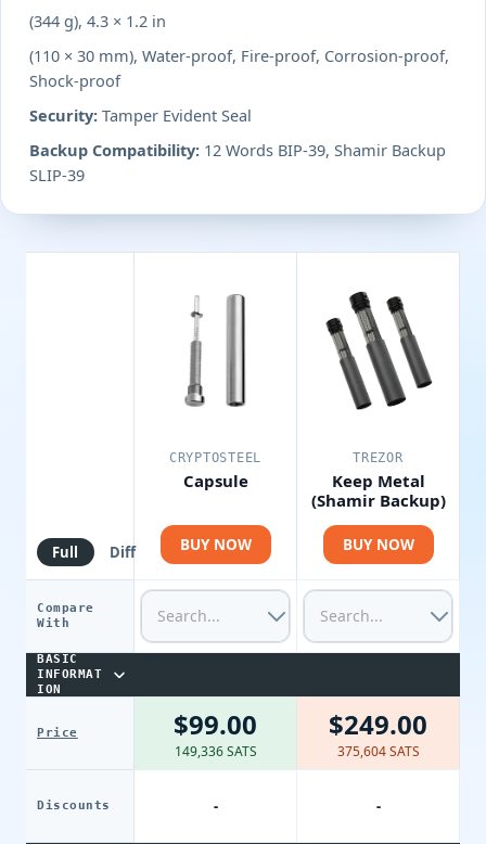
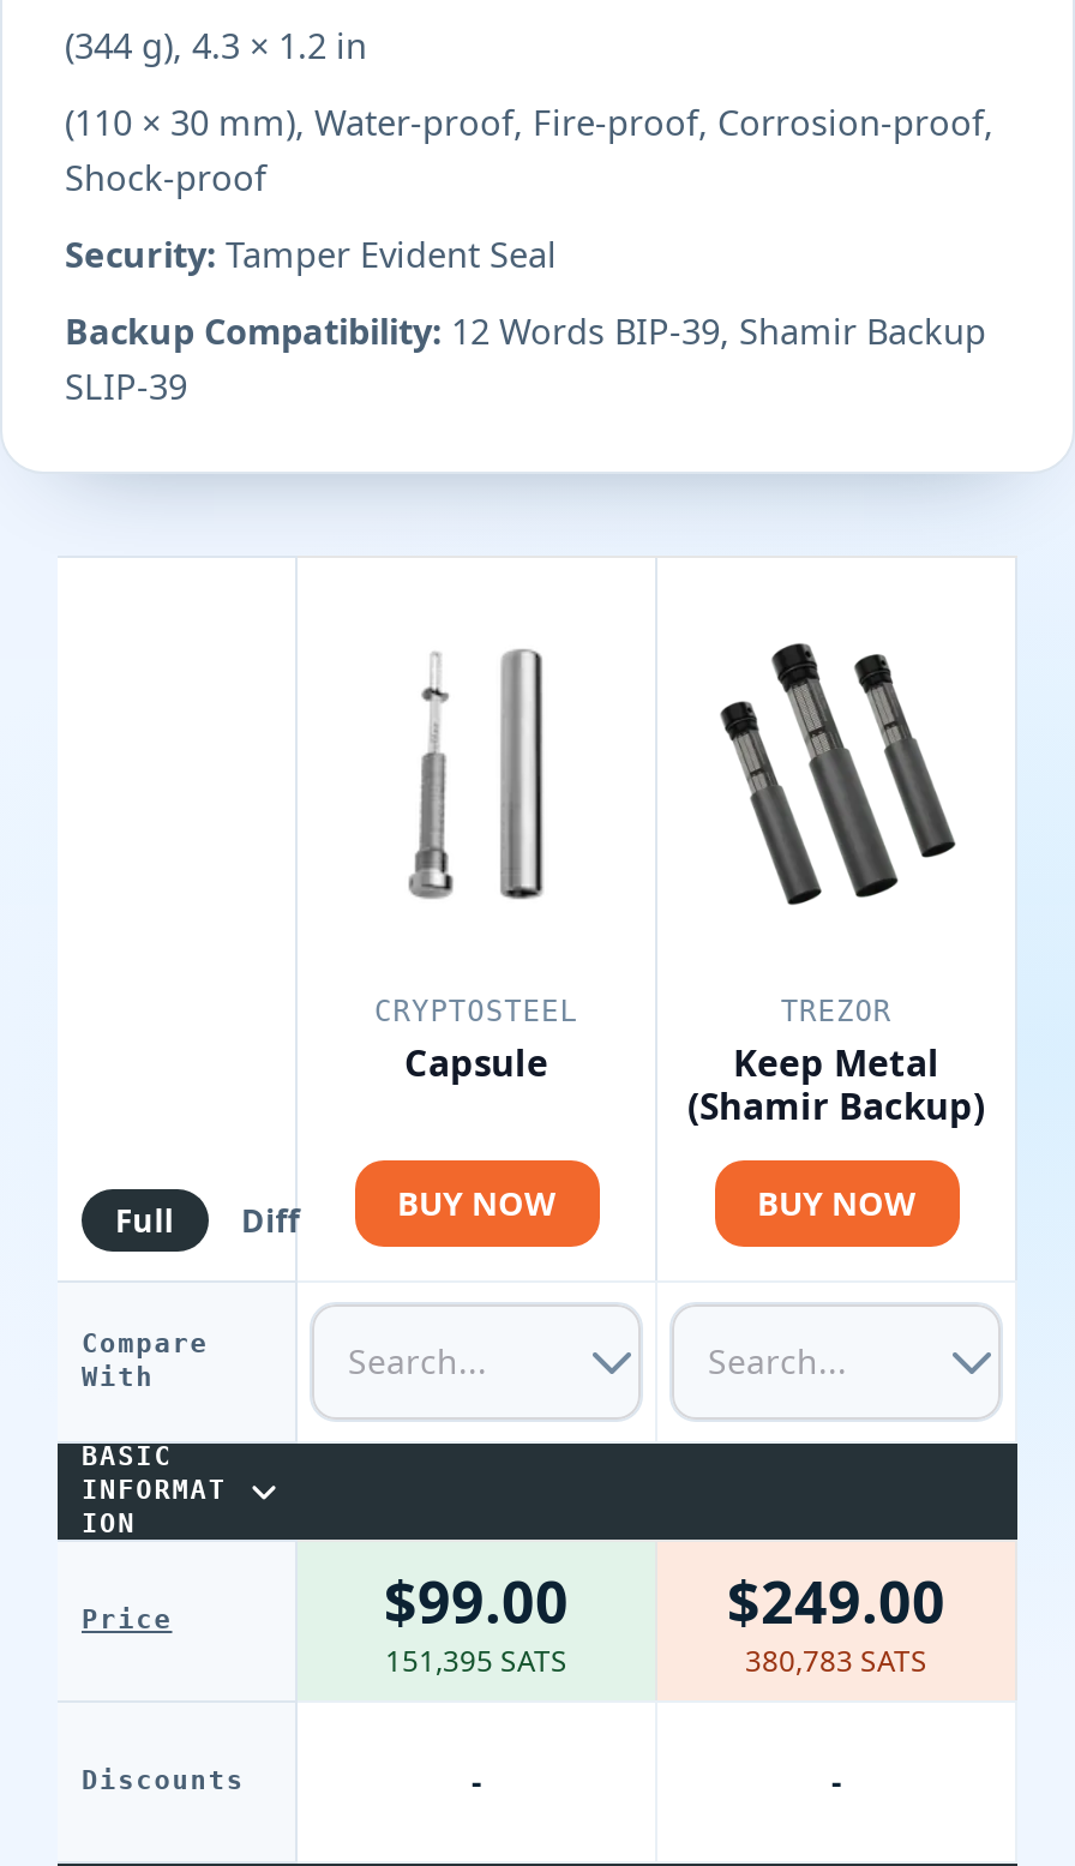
- 149,336 SATS
+ 151,395 SATS

- 375,604 SATS
+ 380,783 SATS
